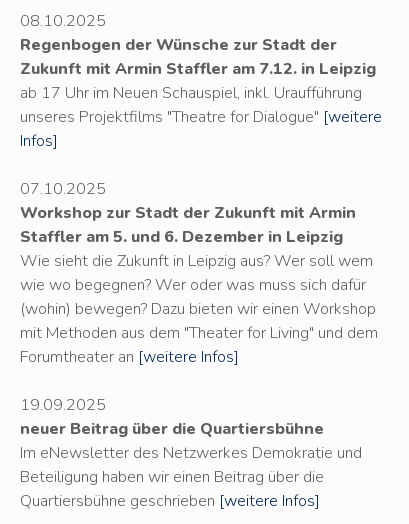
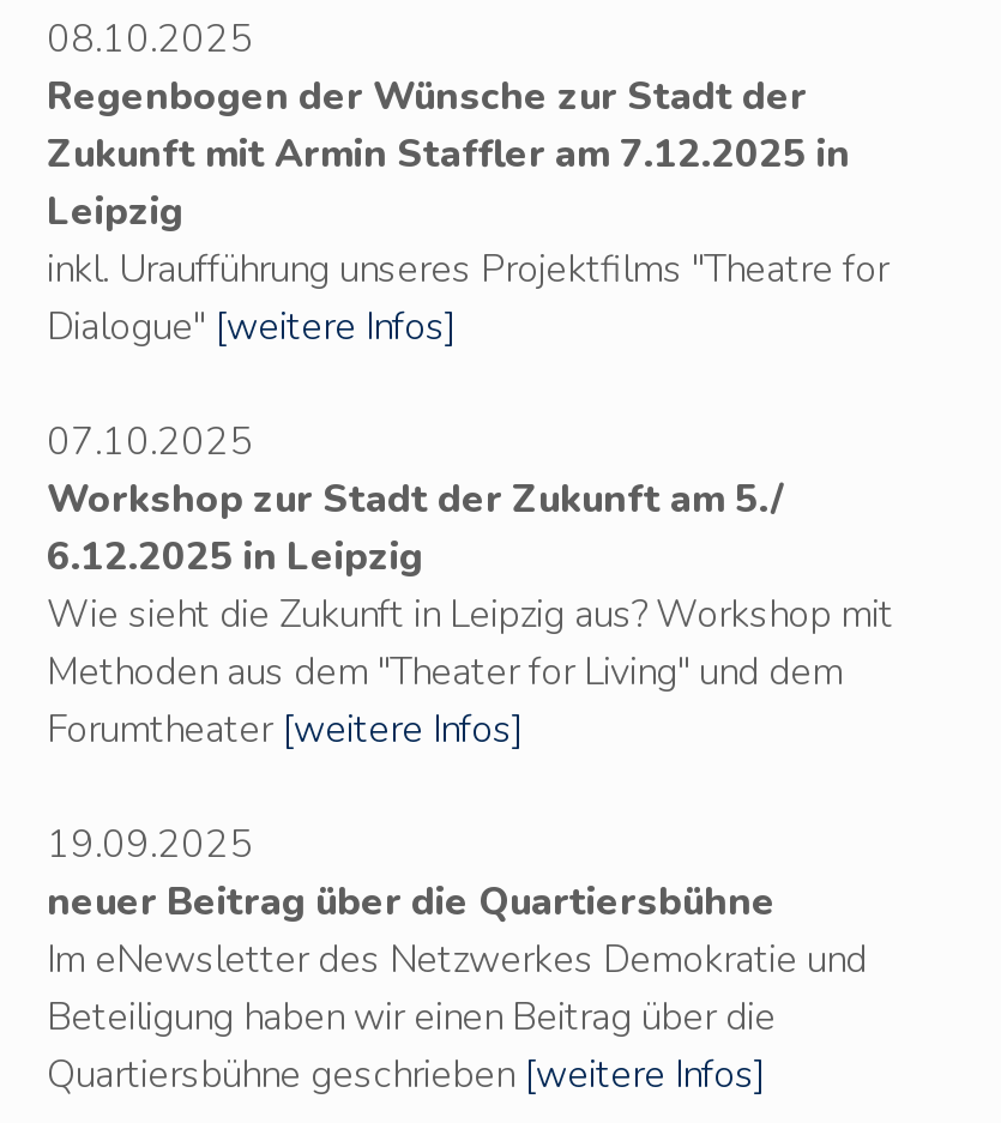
- Zukunft mit Armin Staffler am 7.12. in Leipzig
- ab 17 Uhr im Neuen Schauspiel, inkl. Uraufführung
- unseres Projektfilms "Theatre for Dialogue" [weitere
- Infos]
+ Zukunft mit Armin Staffler am 7.12.2025 in
+ Leipzig
+ inkl. Uraufführung unseres Projektfilms "Theatre for
+ Dialogue" [weitere Infos]

- Workshop zur Stadt der Zukunft mit Armin
- Staffler am 5. und 6. Dezember in Leipzig
- Wie sieht die Zukunft in Leipzig aus? Wer soll wem
- wie wo begegnen? Wer oder was muss sich dafür
- (wohin) bewegen? Dazu bieten wir einen Workshop
- mit Methoden aus dem "Theater for Living" und dem
- Forumtheater an [weitere Infos]
+ Workshop zur Stadt der Zukunft am 5./
+ 6.12.2025 in Leipzig
+ Wie sieht die Zukunft in Leipzig aus? Workshop mit
+ Methoden aus dem "Theater for Living" und dem
+ Forumtheater [weitere Infos]
